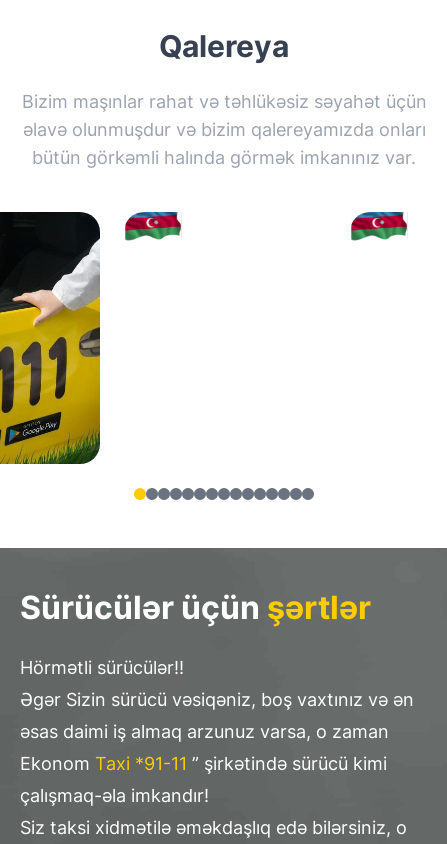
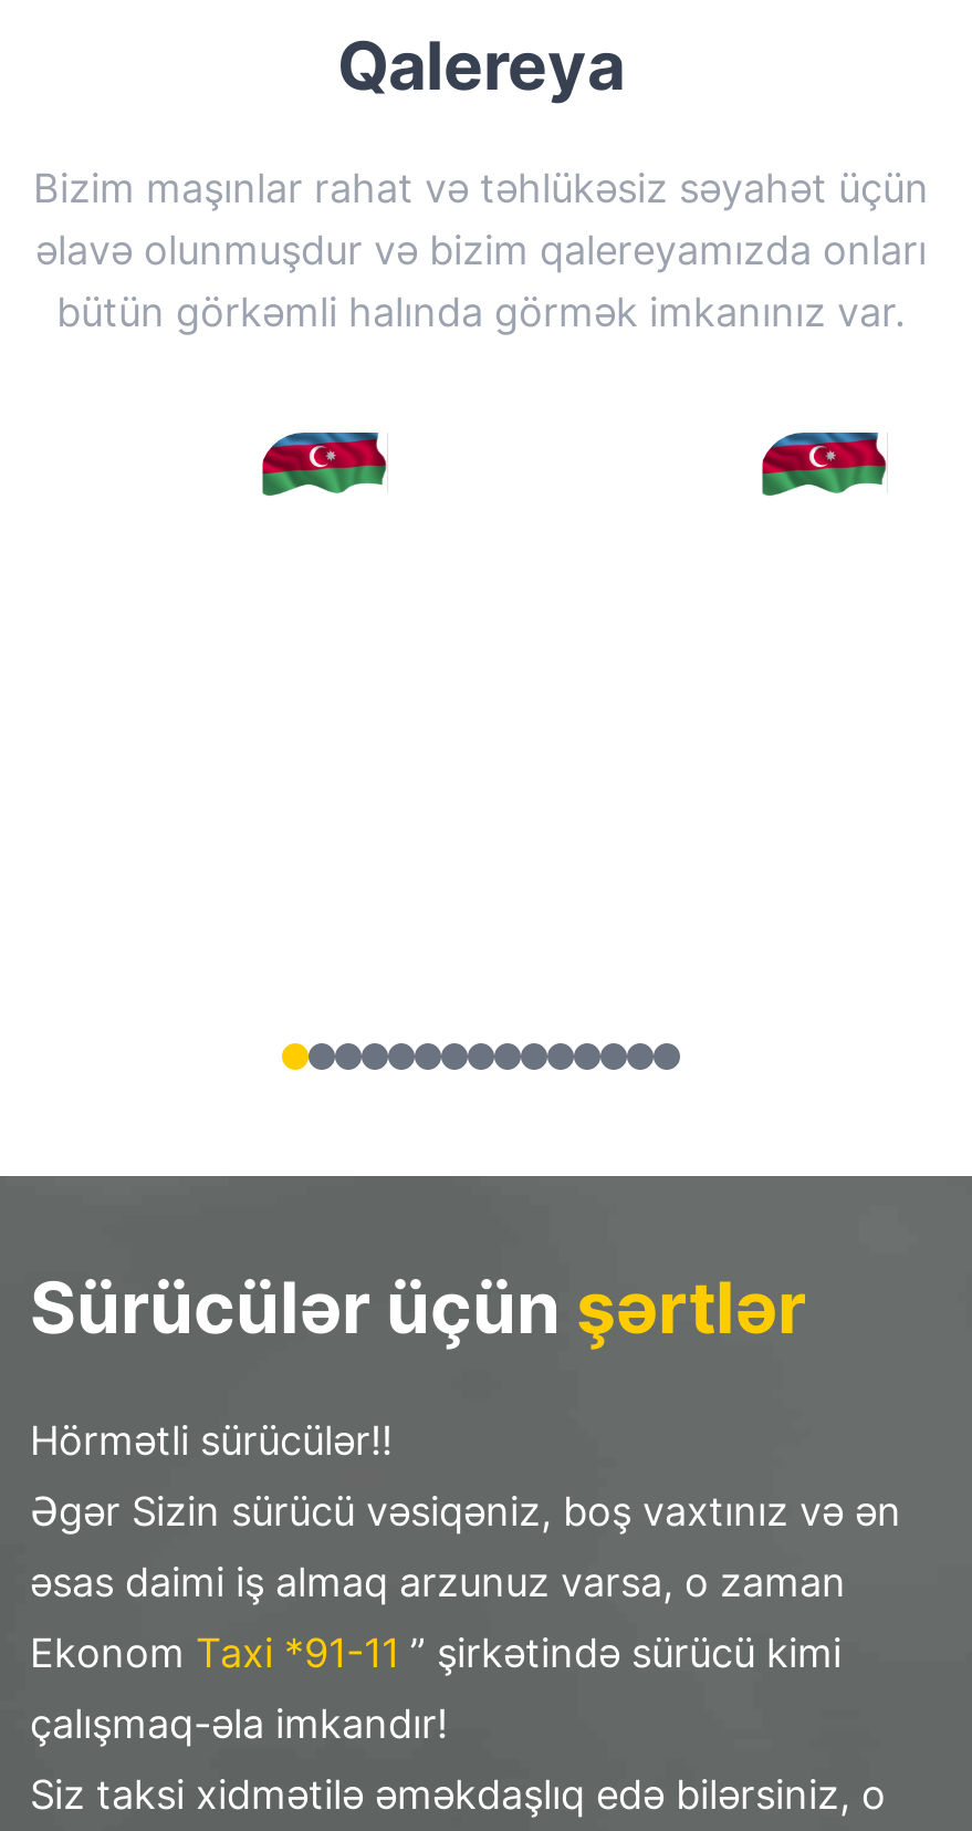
- [image]
